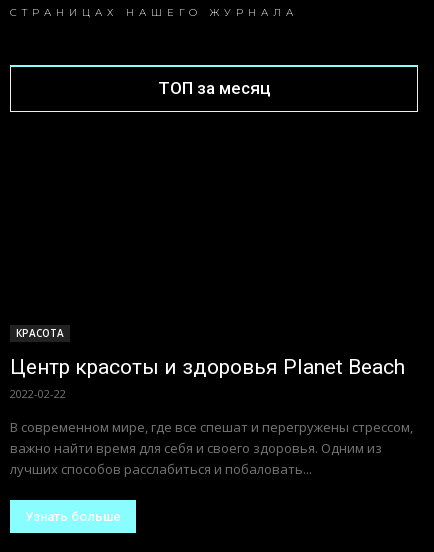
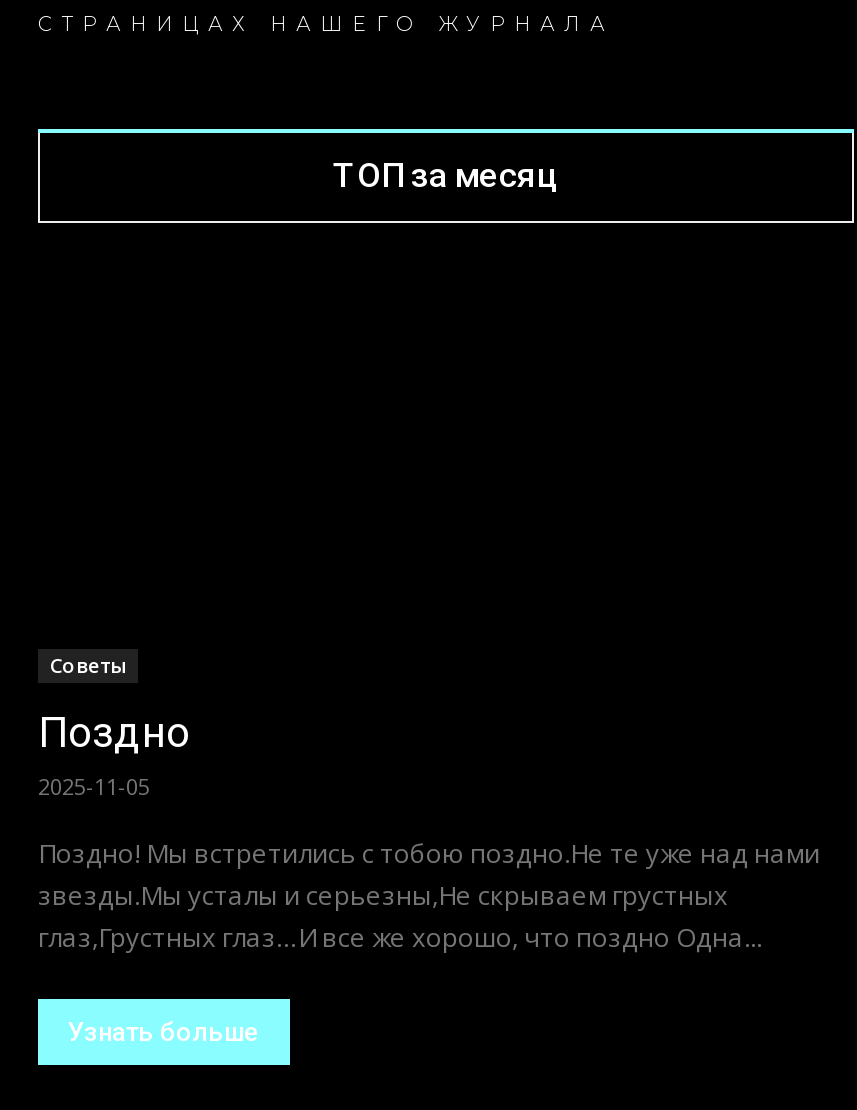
- КРАСОТА
+ Советы

- Центр красоты и здоровья Planet Beach
- 2022-02-22
+ Поздно
+ 2025-11-05

- В современном мире, где все спешат и перегружены стрессом,
- важно найти время для себя и своего здоровья. Одним из
- лучших способов расслабиться и побаловать...
+ Поздно! Мы встретились с тобою поздно.Не те уже над нами
+ звезды.Мы усталы и серьезны,Не скрываем грустных
+ глаз,Грустных глаз…И все же хорошо, что поздно Одна...
